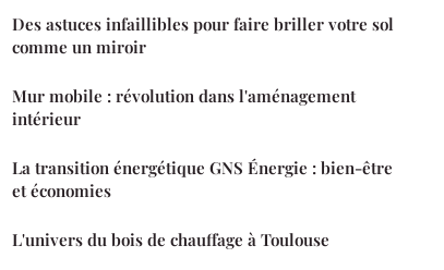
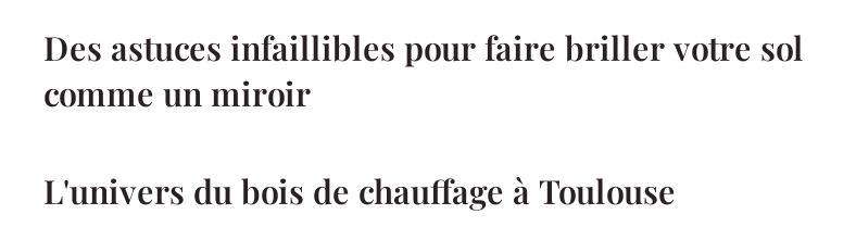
- Mur mobile : révolution dans l'aménagement
- intérieur
- La transition énergétique GNS Énergie : bien-être
- et économies
